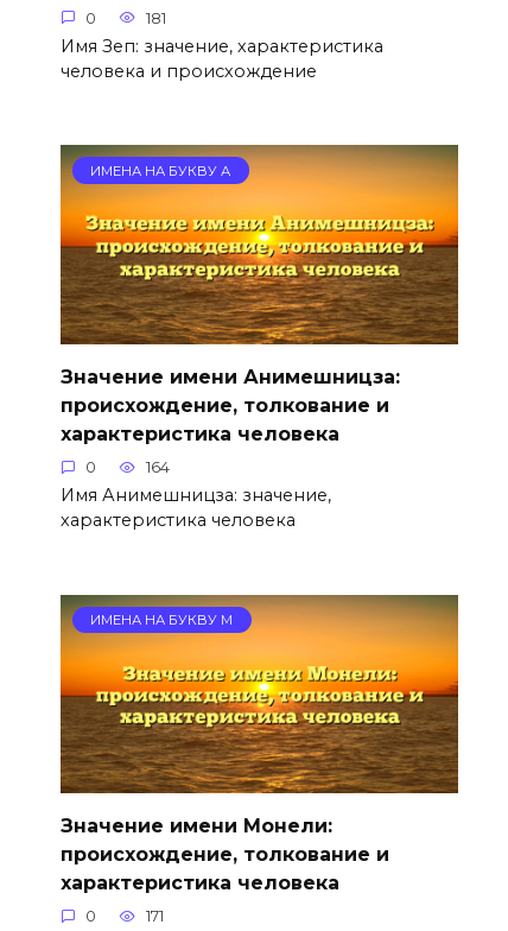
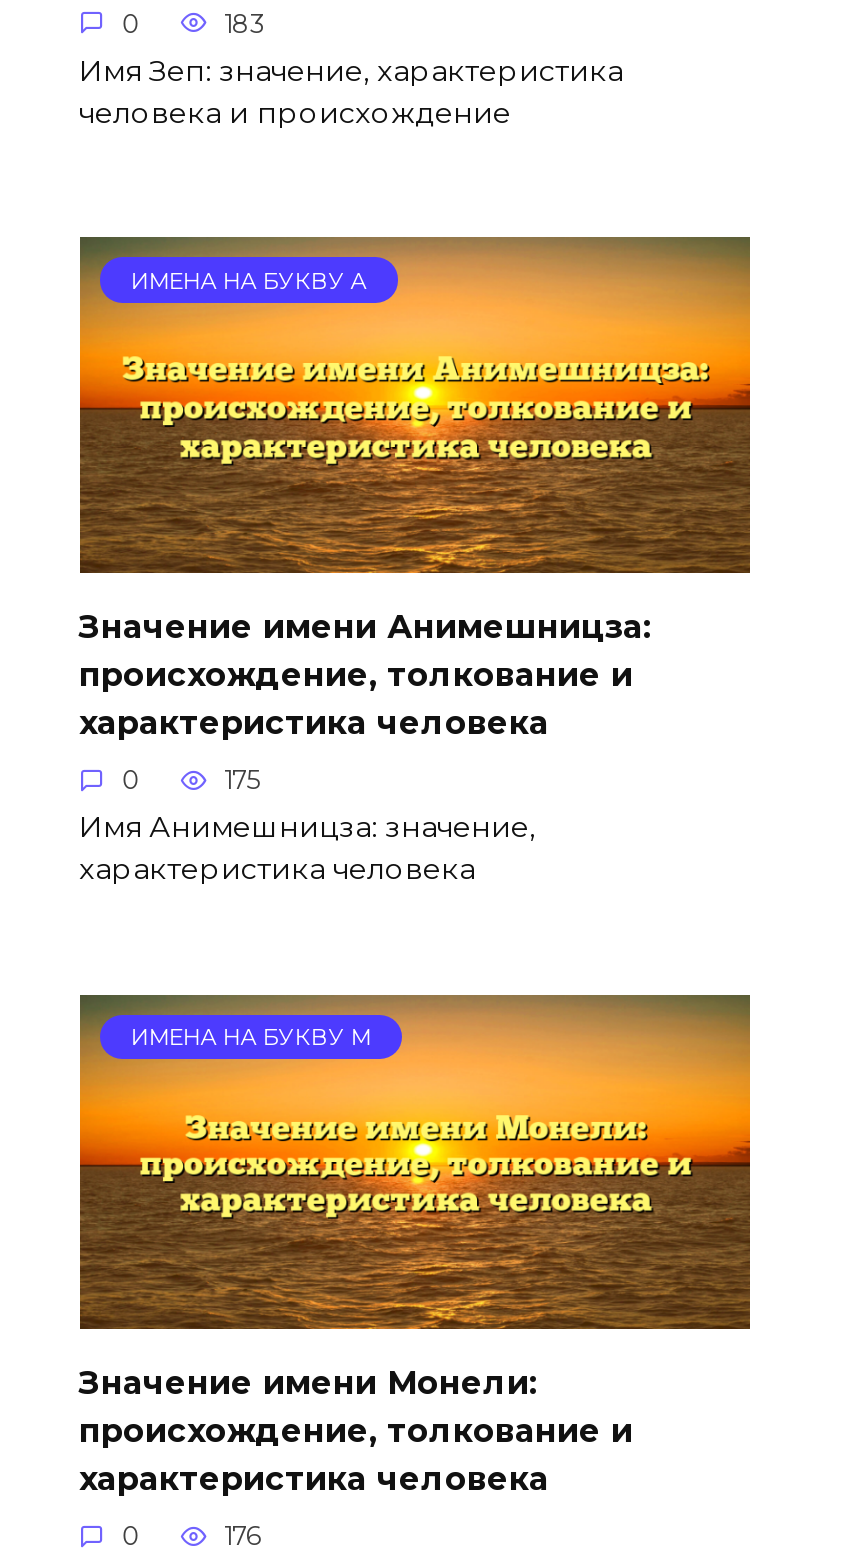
- 181
+ 183

- 164
+ 175

- 171
+ 176
